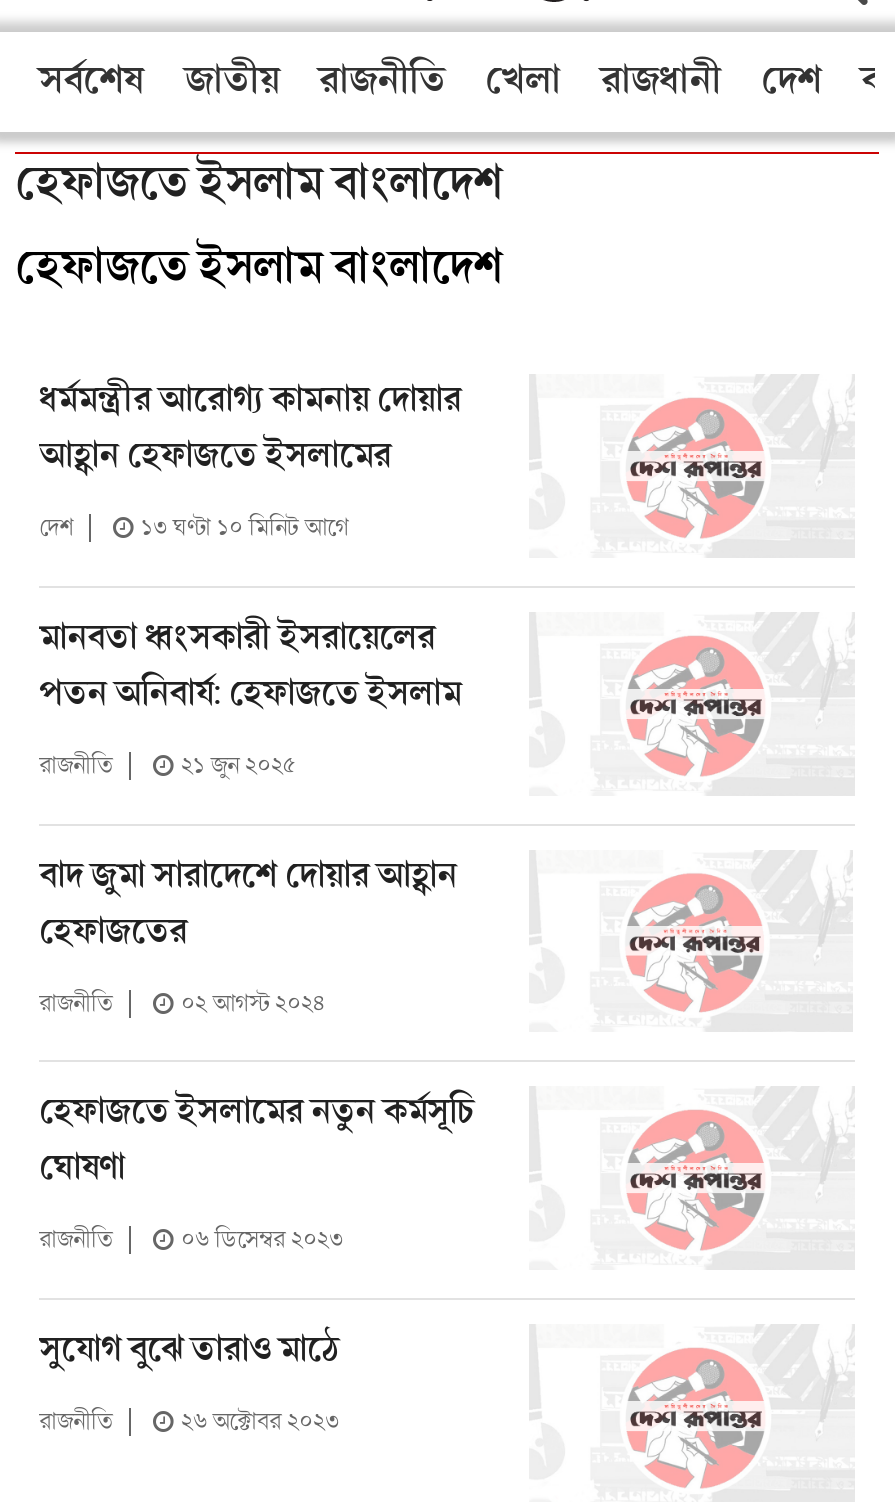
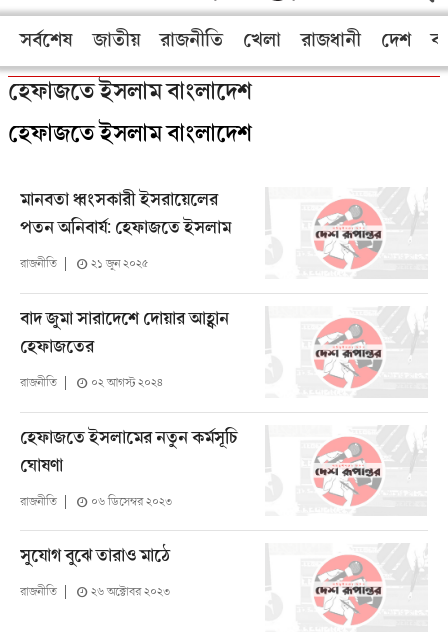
- ধর্মমন্ত্রীর আরোগ্য কামনায় দোয়ার
- আহ্বান হেফাজতে ইসলামের
- দেশ
- ১৩ ঘণ্টা ১০ মিনিট আগে
